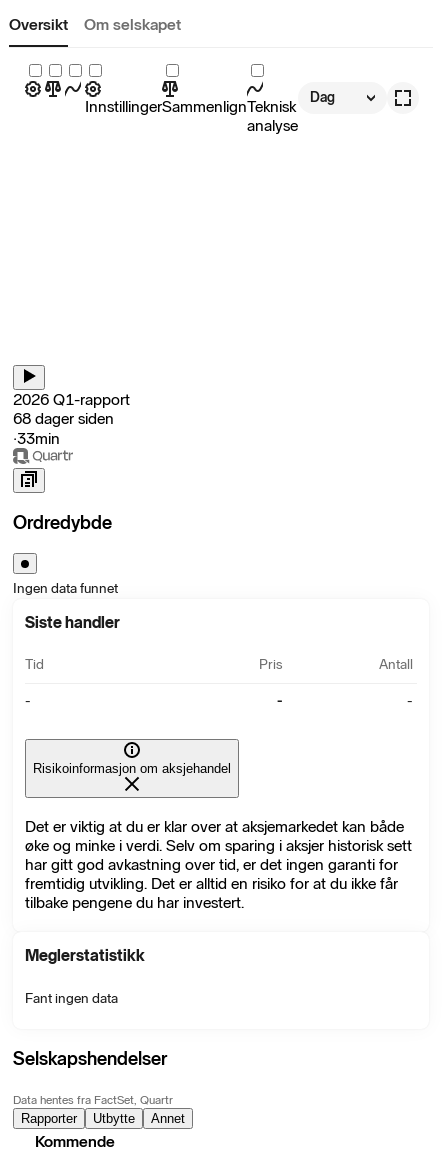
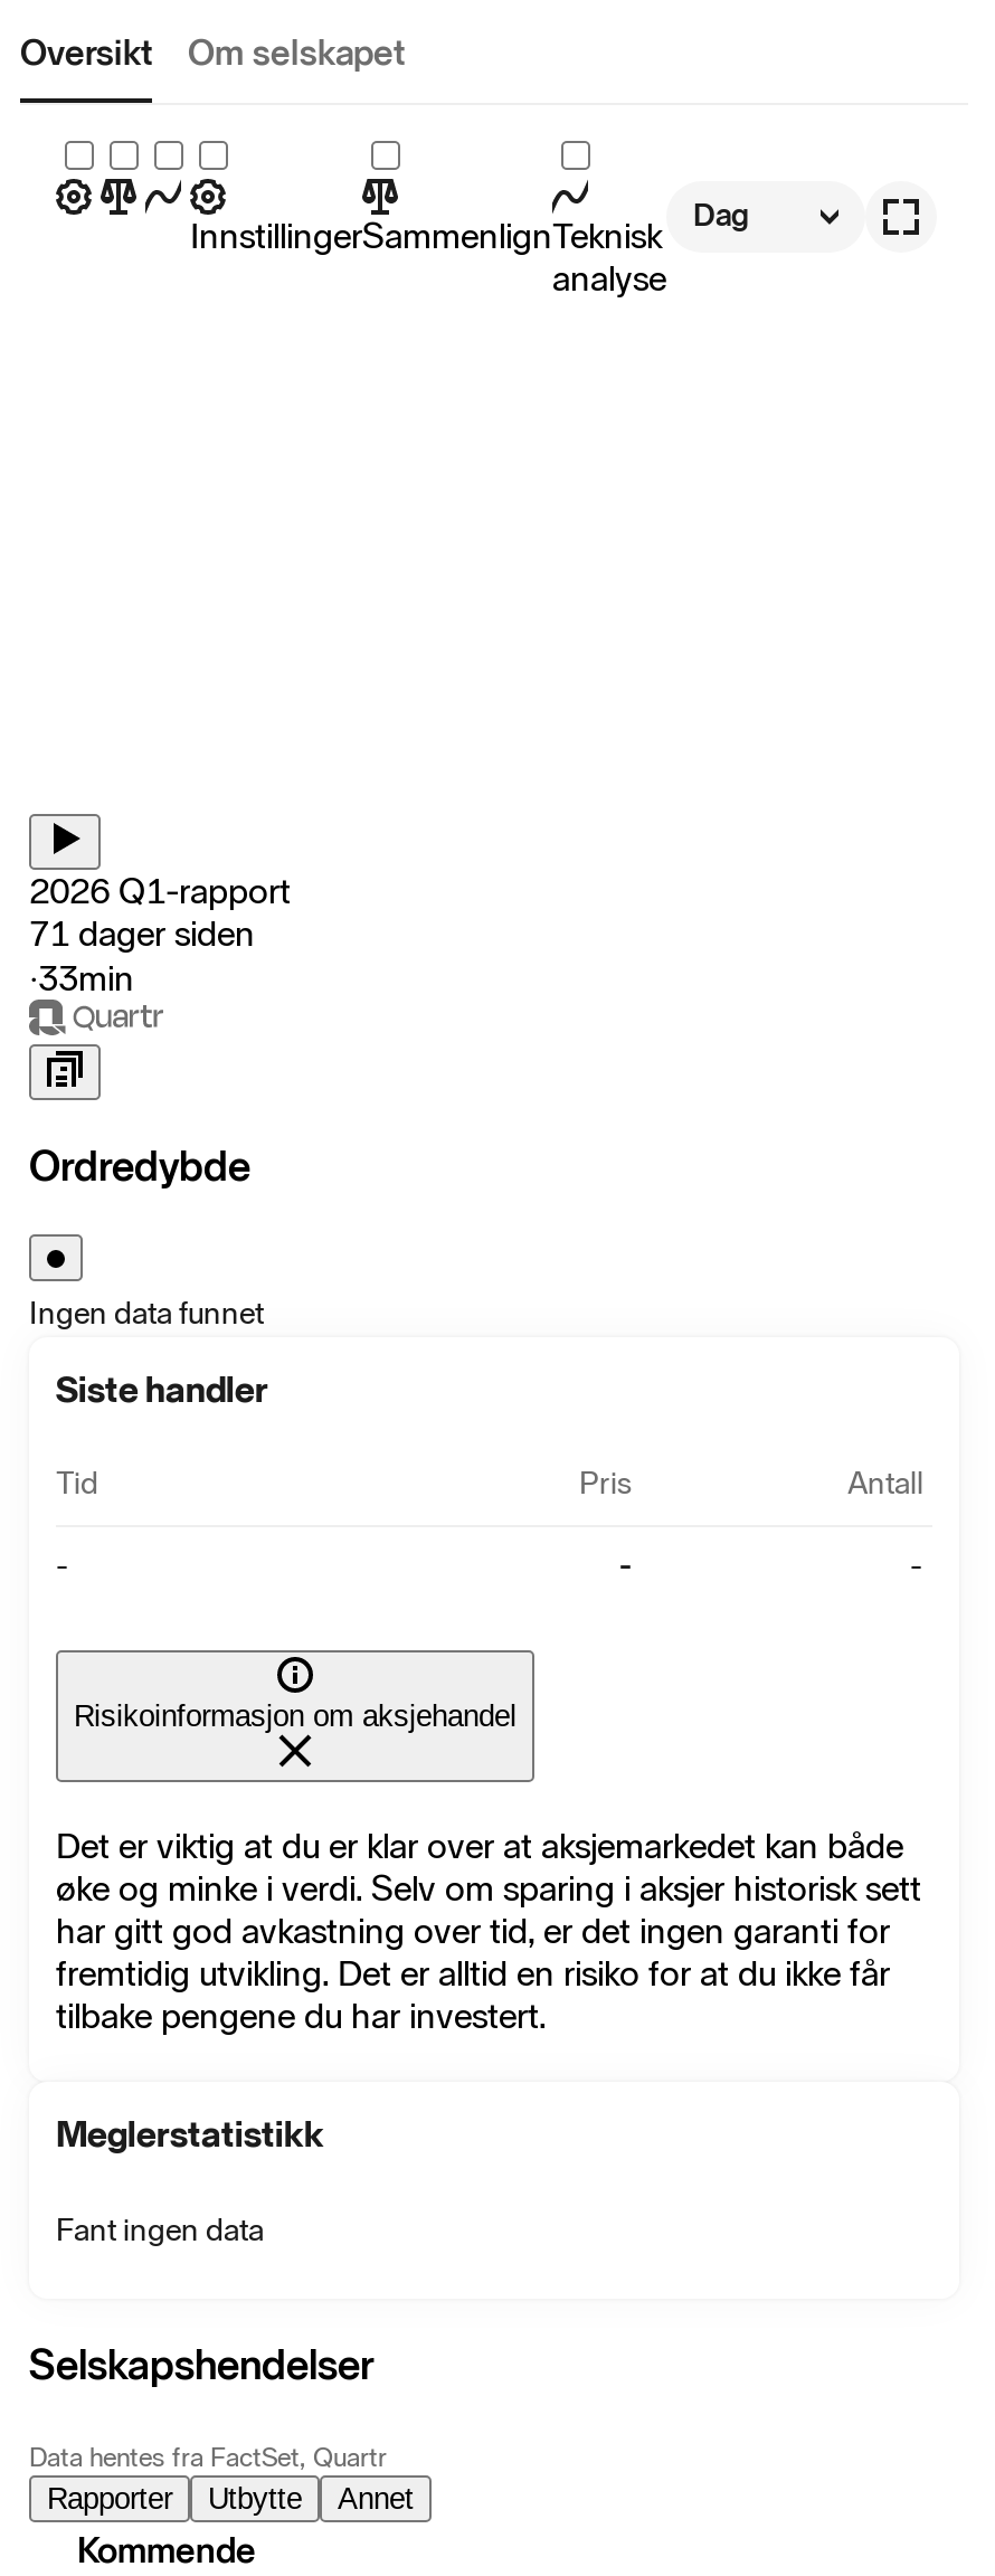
- 68 dager siden
+ 71 dager siden
